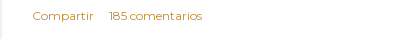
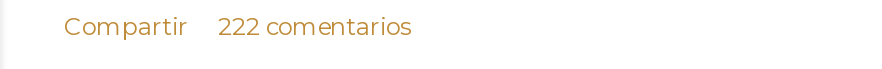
- Compartir 185 comentarios
+ Compartir 222 comentarios
